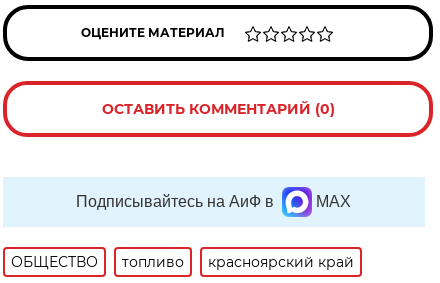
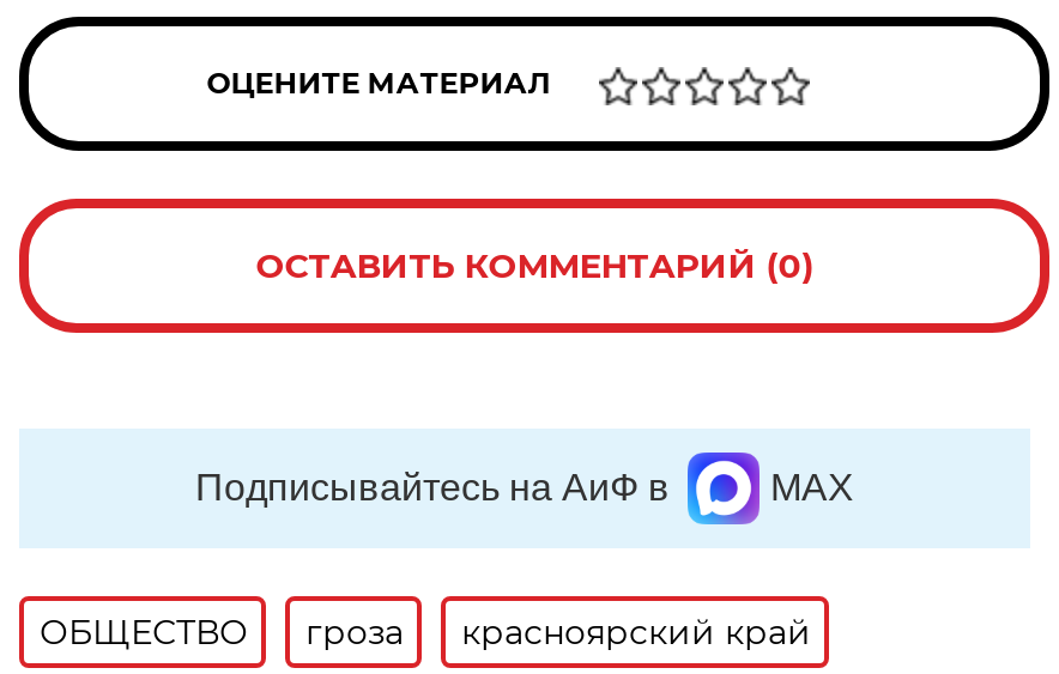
- топливо
+ гроза
